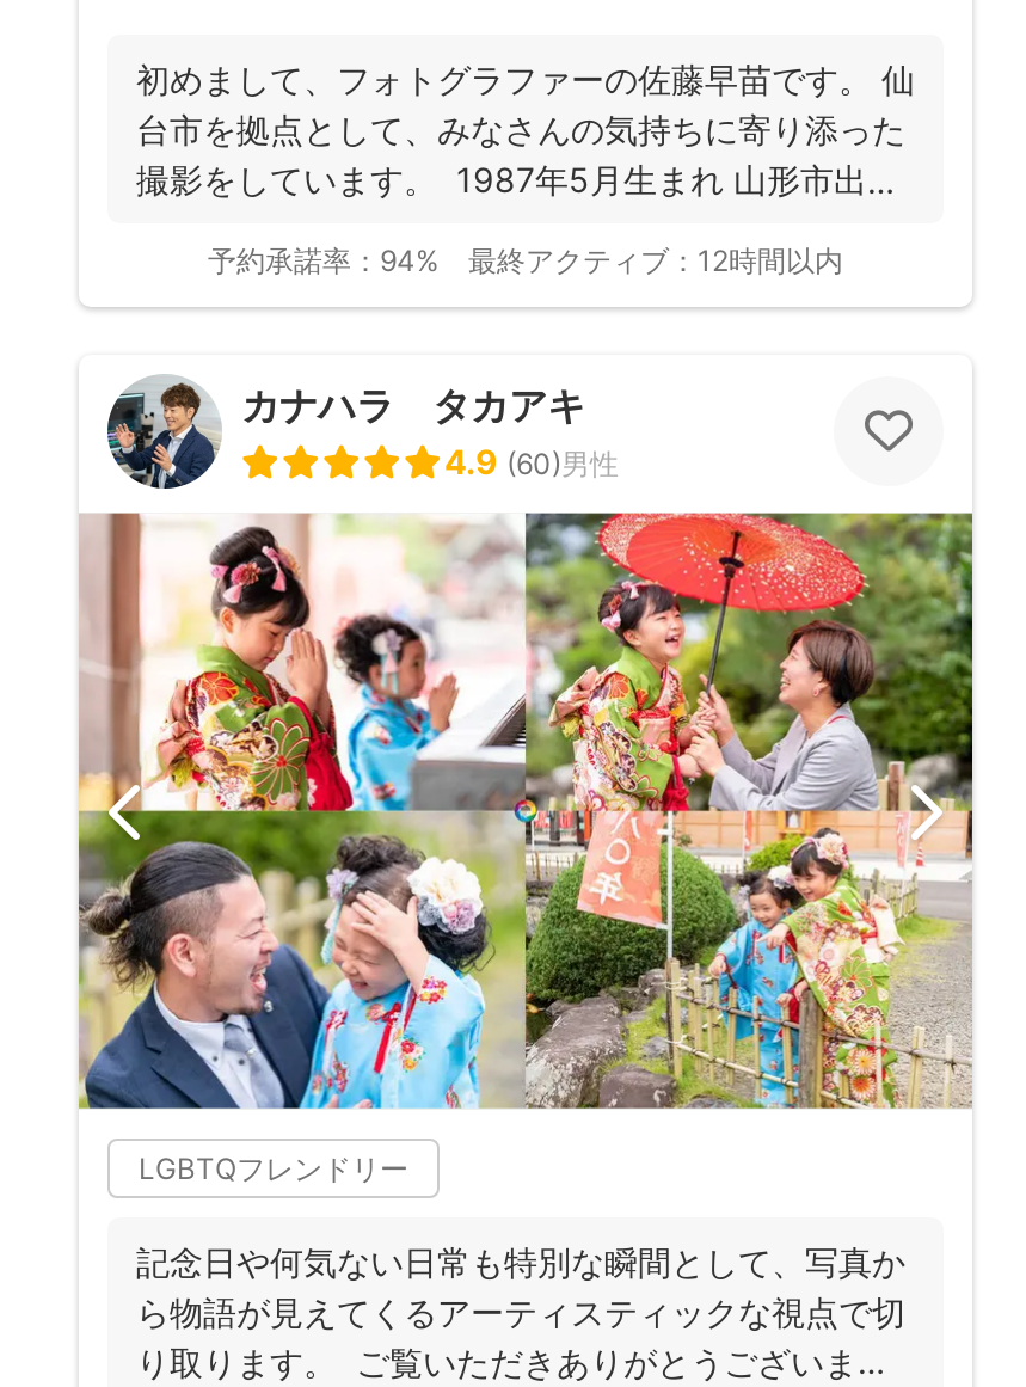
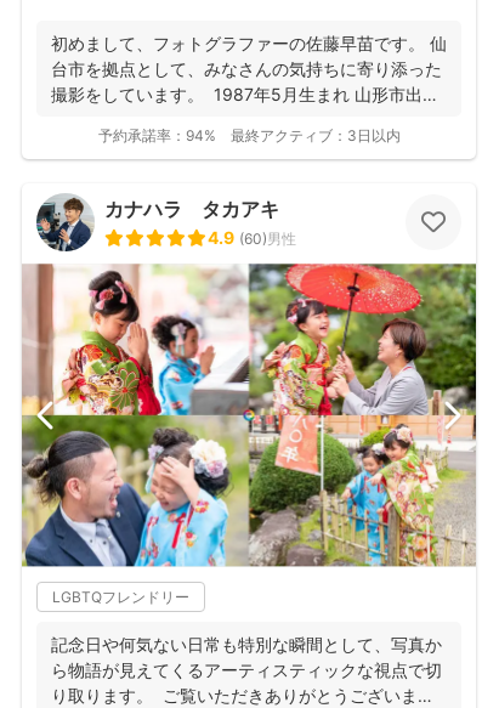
- 最終アクティブ：12時間以内
+ 最終アクティブ：3日以内
